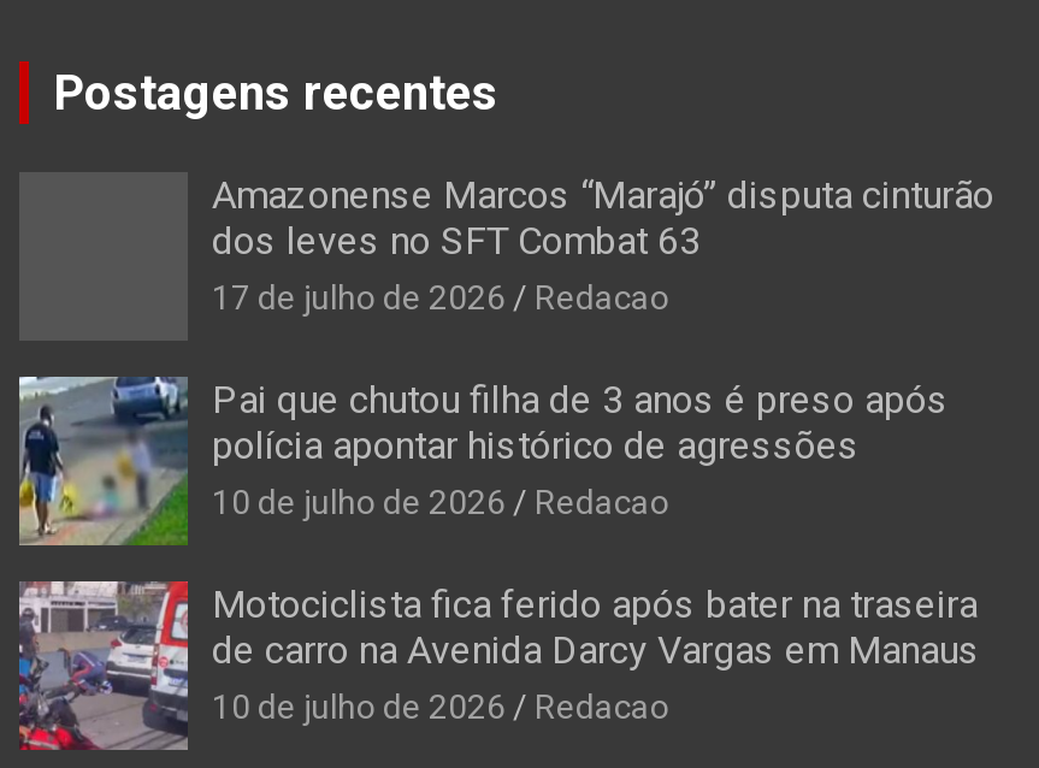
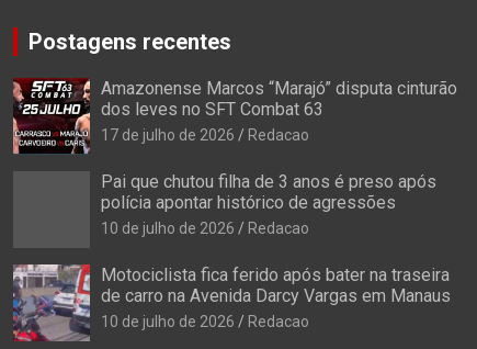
+ [image]

- [image]
